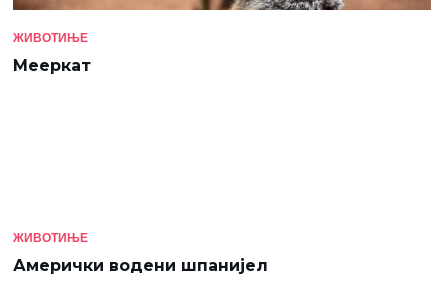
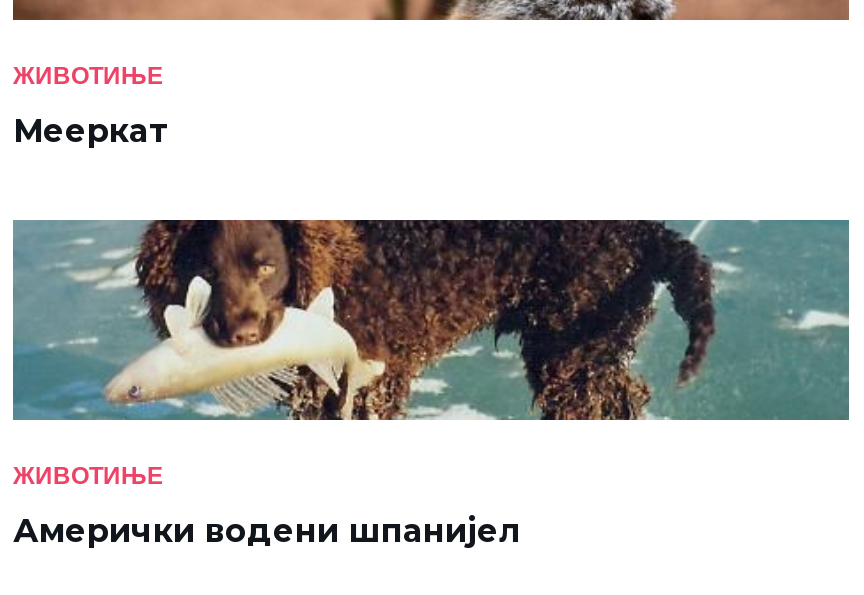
+ [image]
